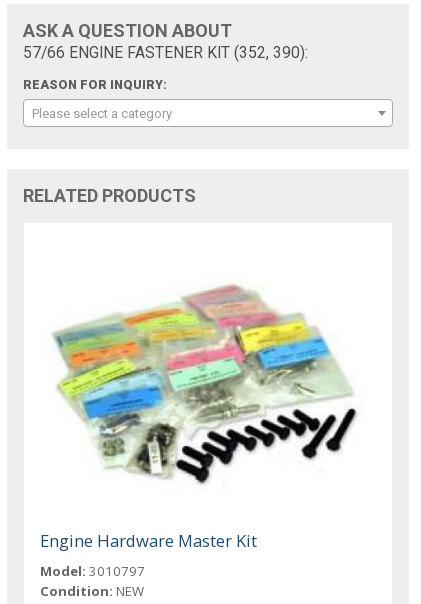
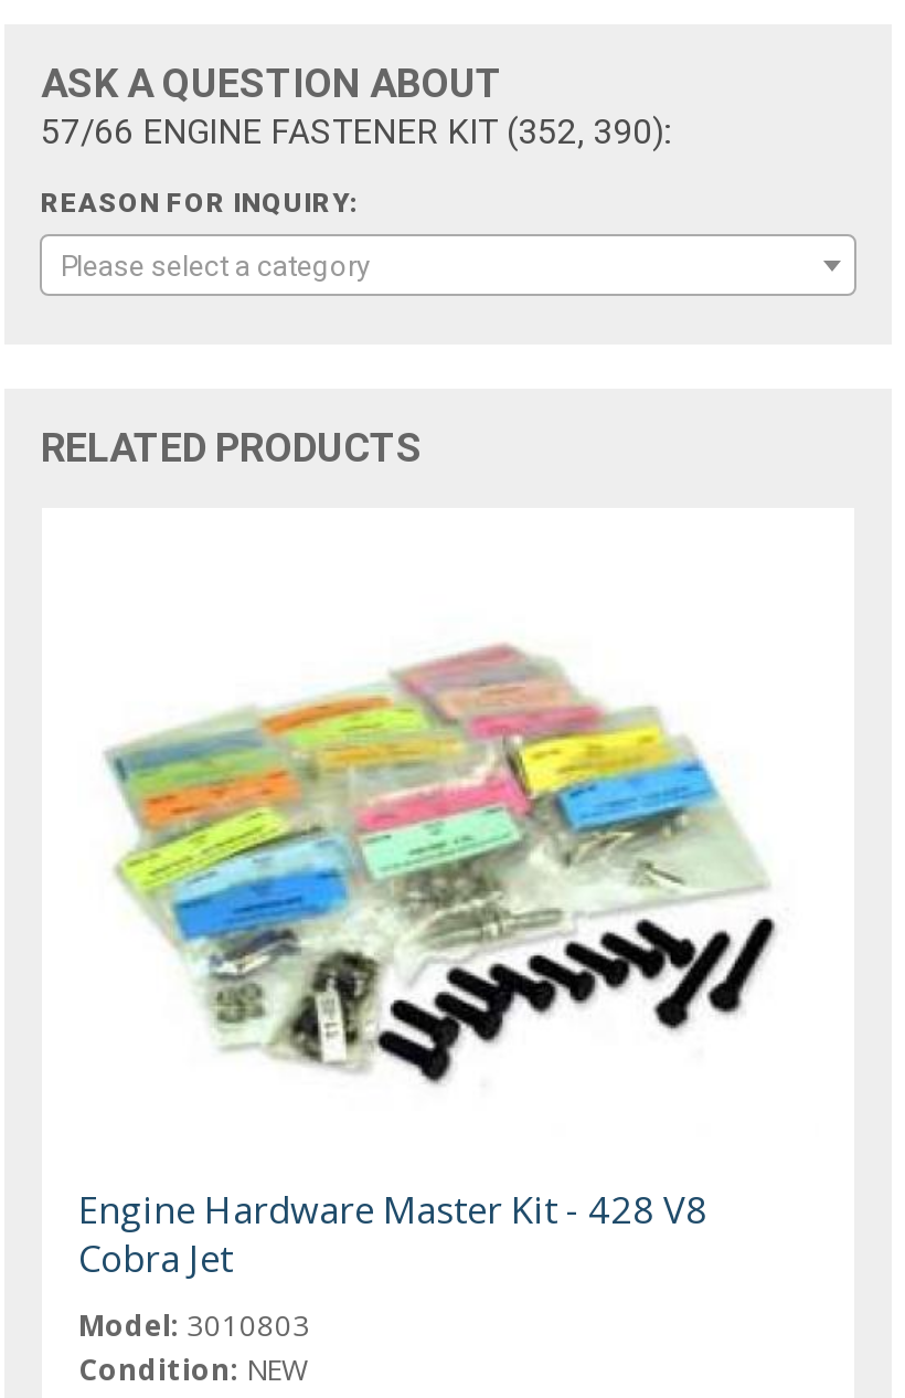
- Engine Hardware Master Kit
- Model: 3010797
+ Engine Hardware Master Kit - 428 V8
+ Cobra Jet
+ Model: 3010803
